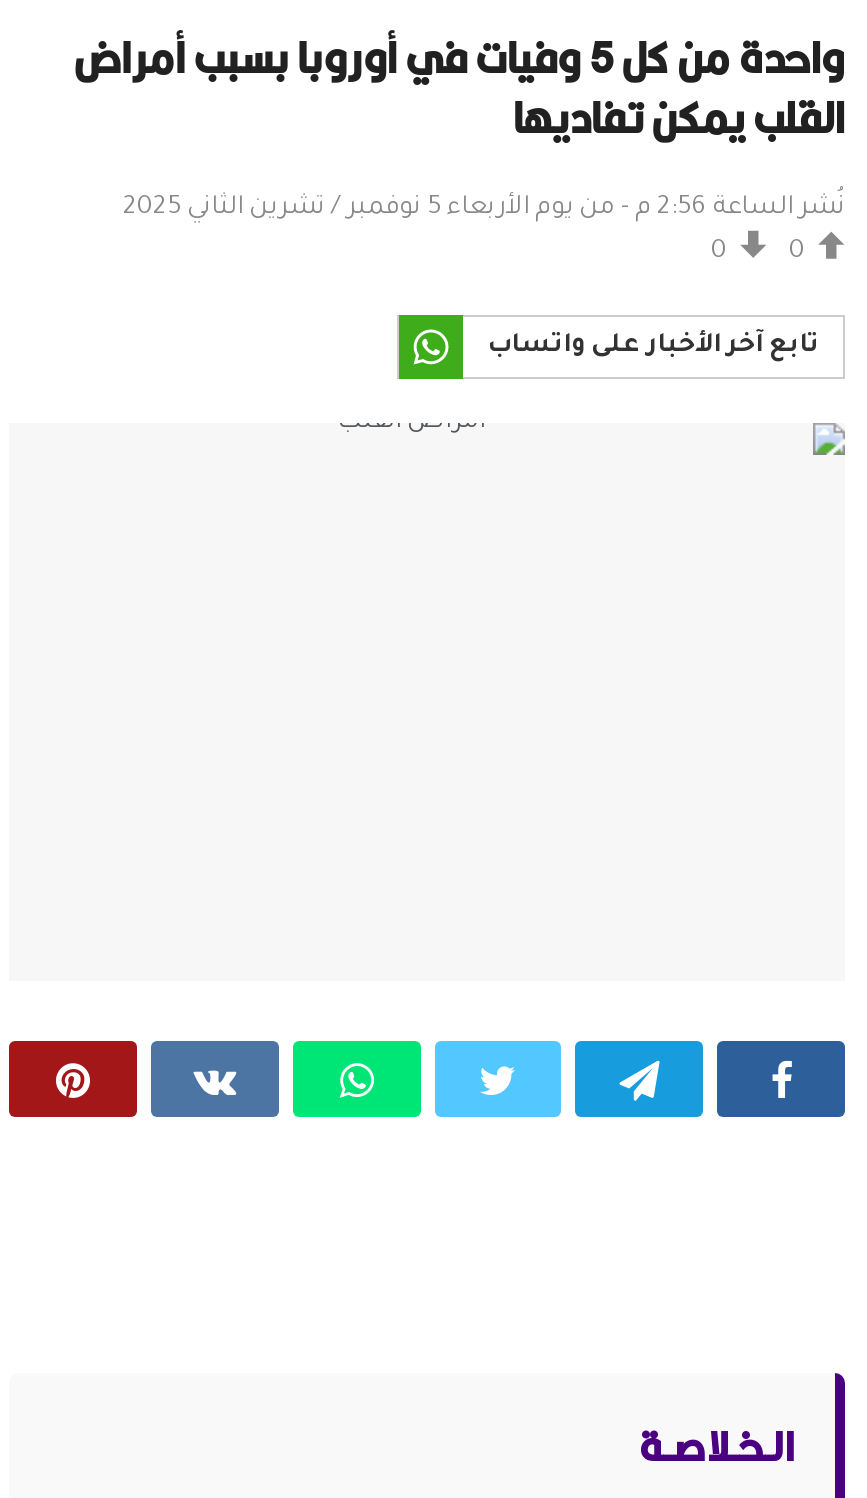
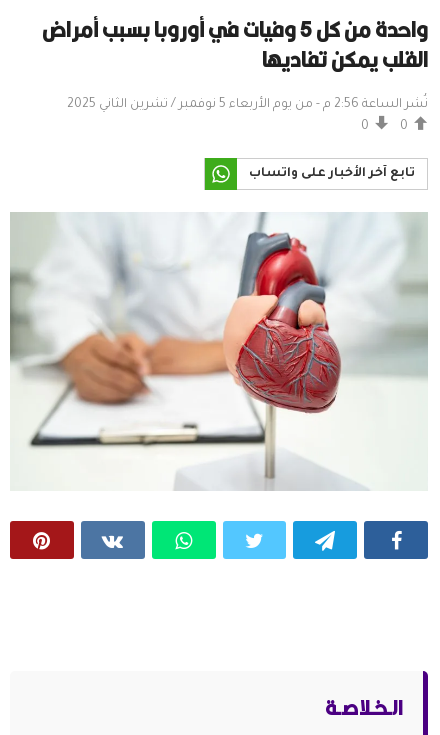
+ [image]
